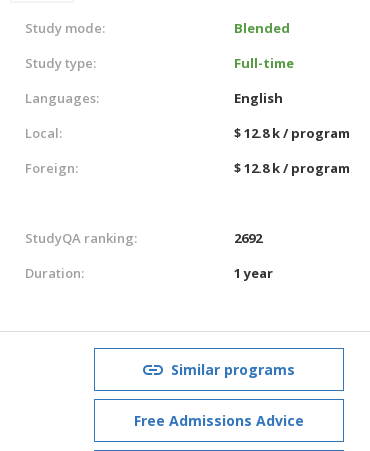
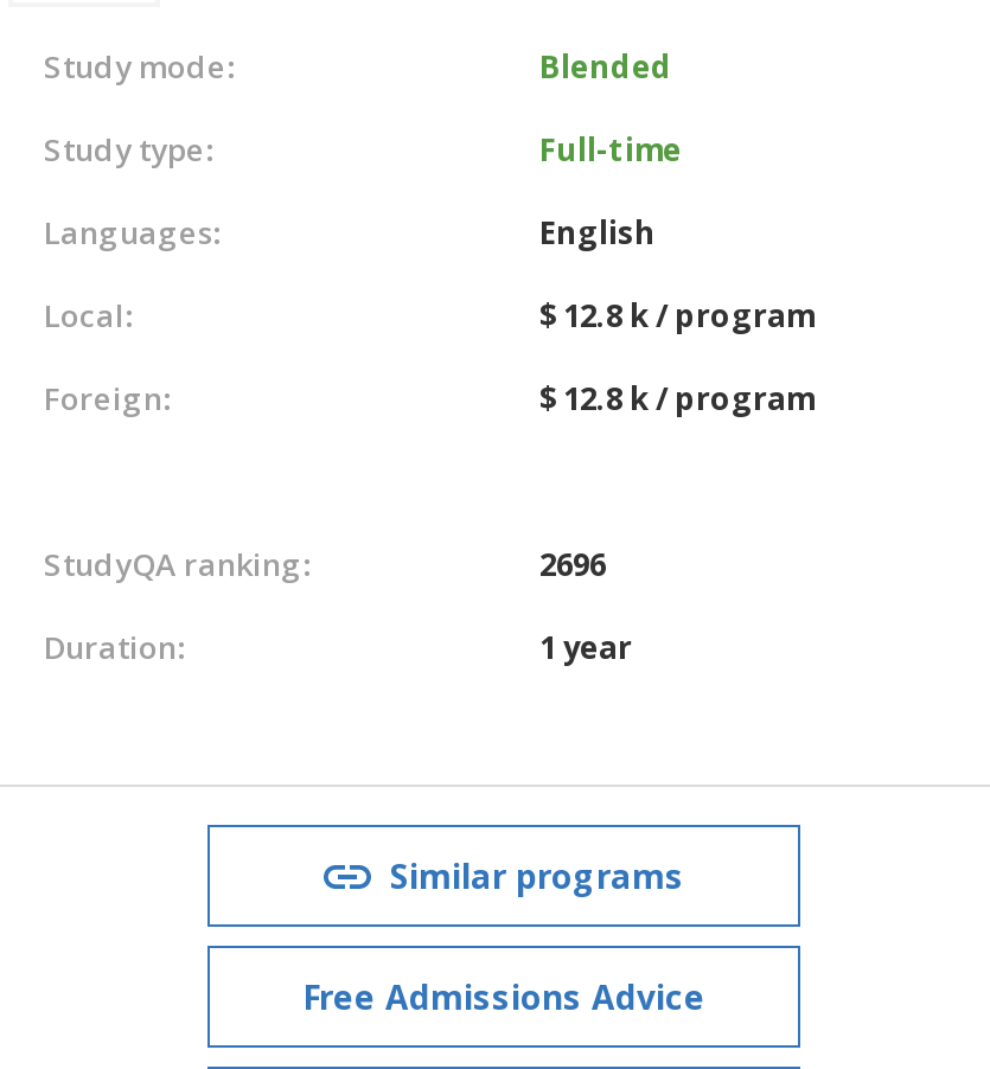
- 2692
+ 2696
